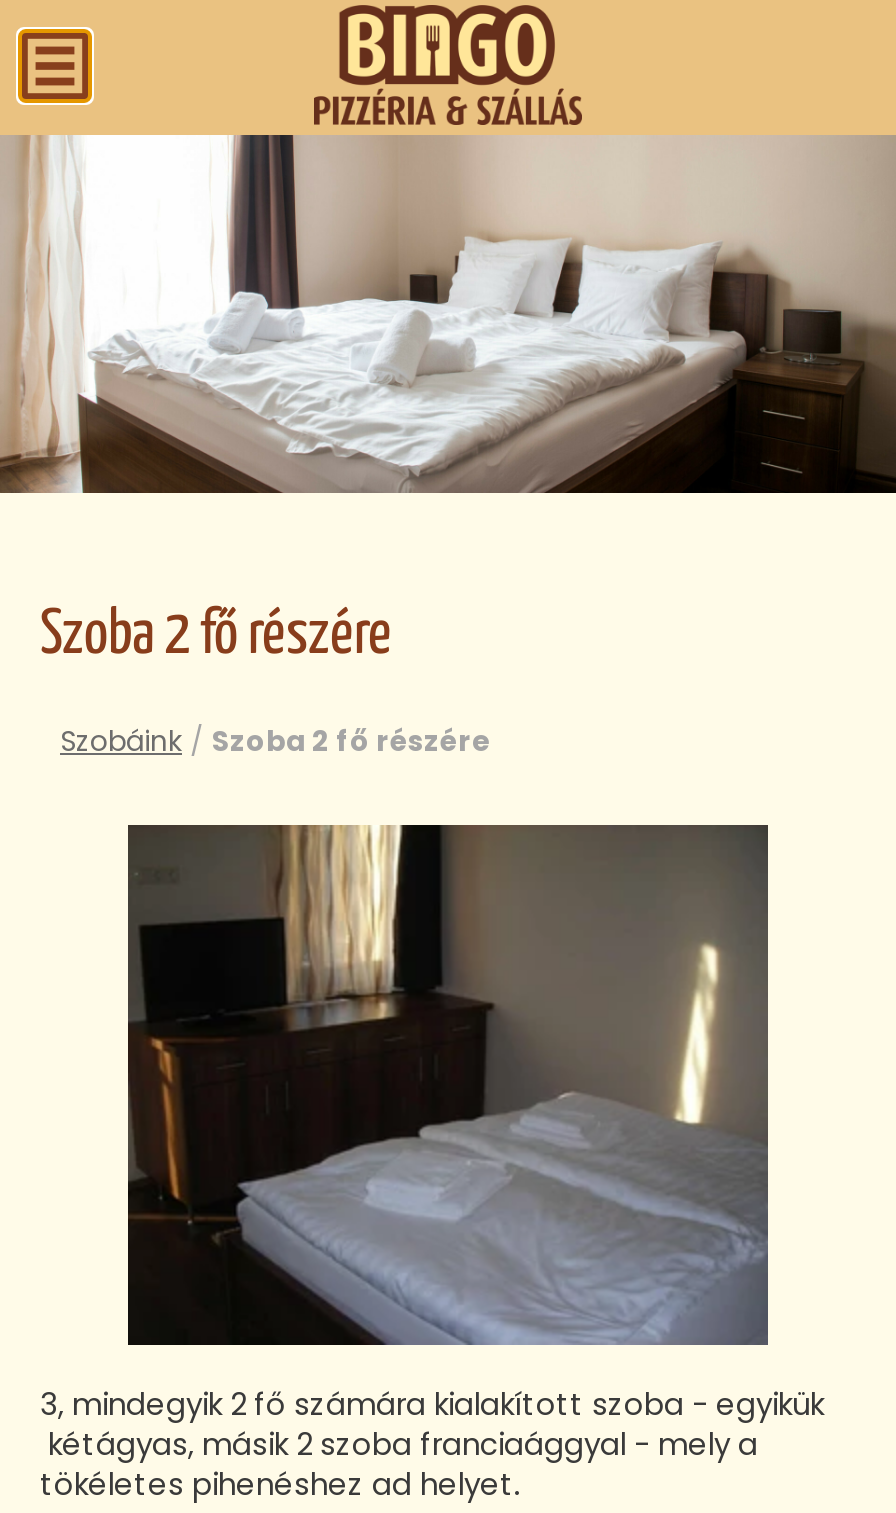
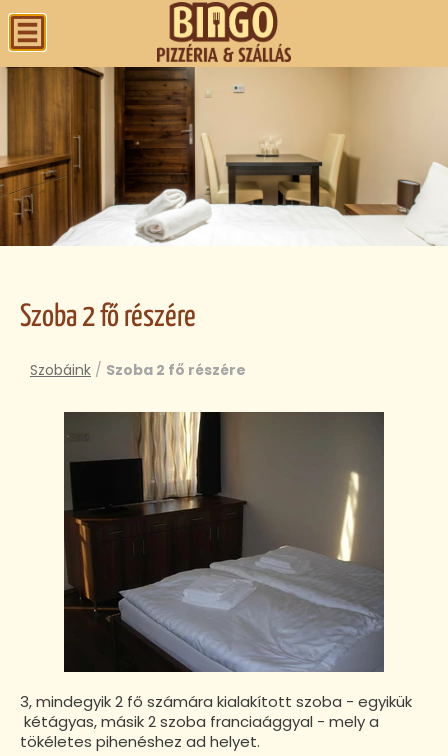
- [image]
+ [image]
